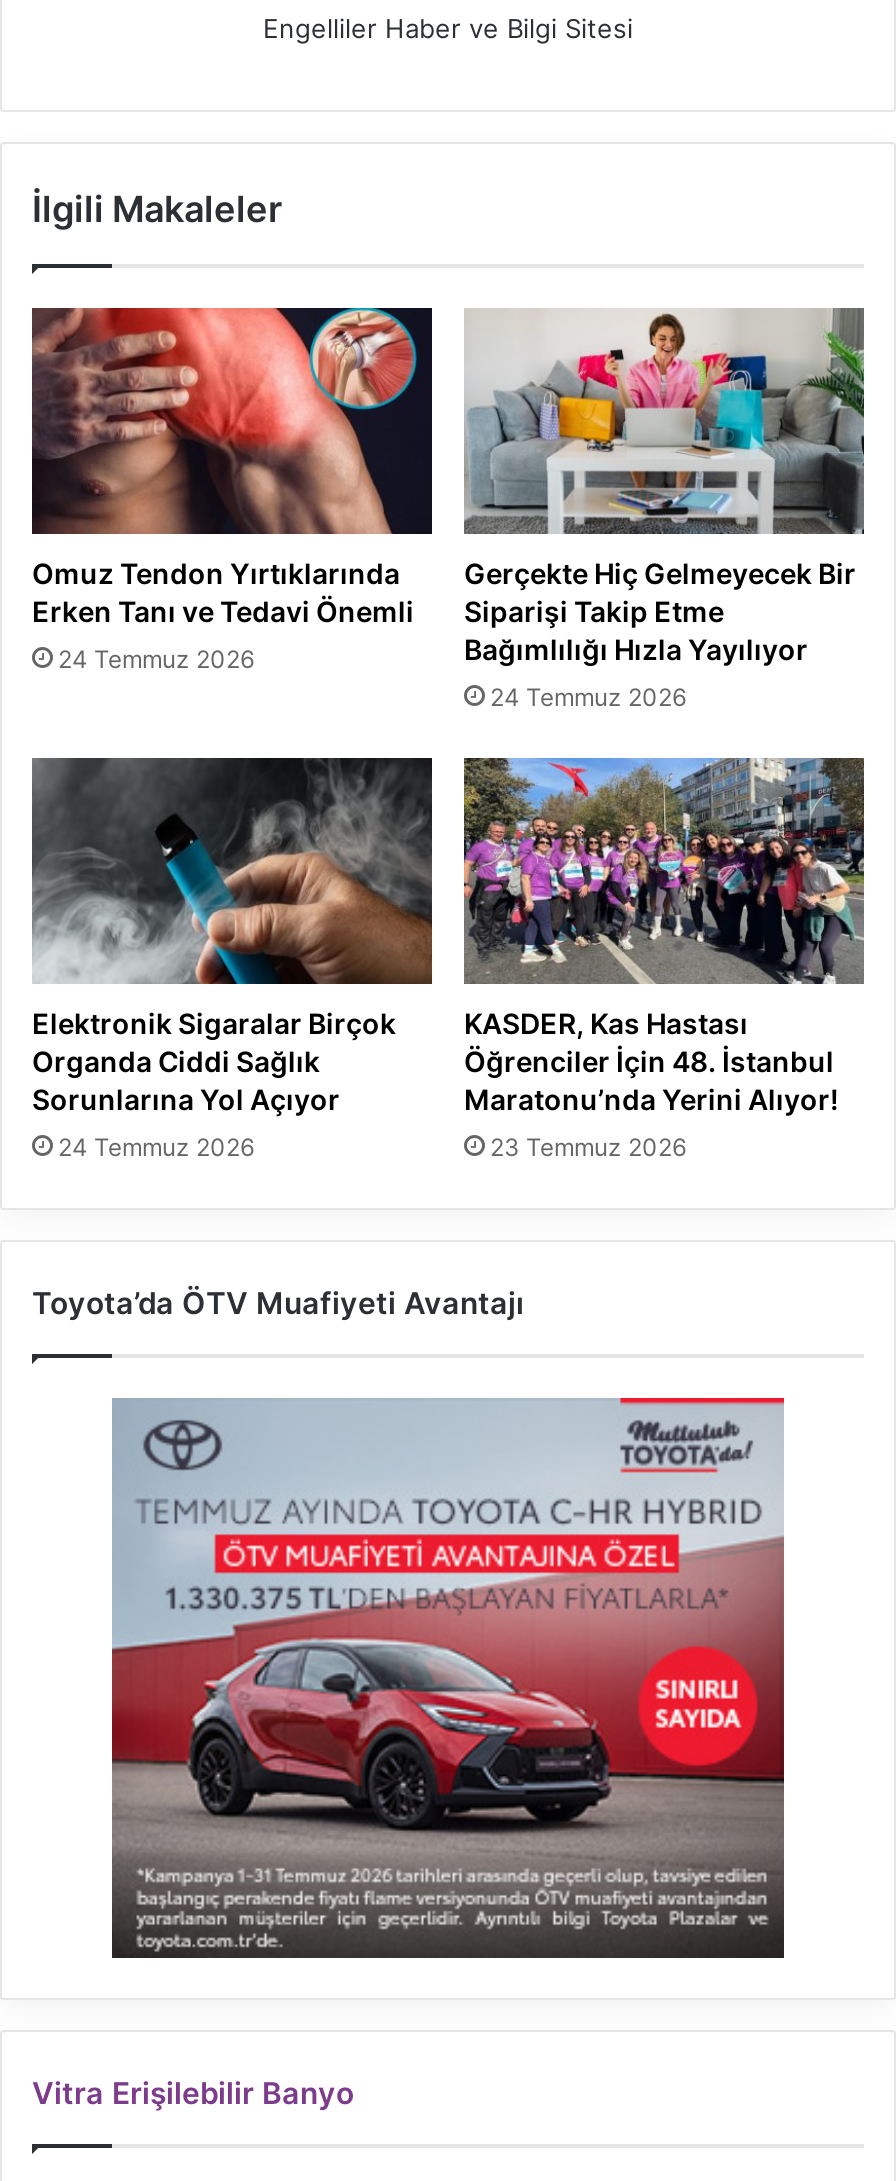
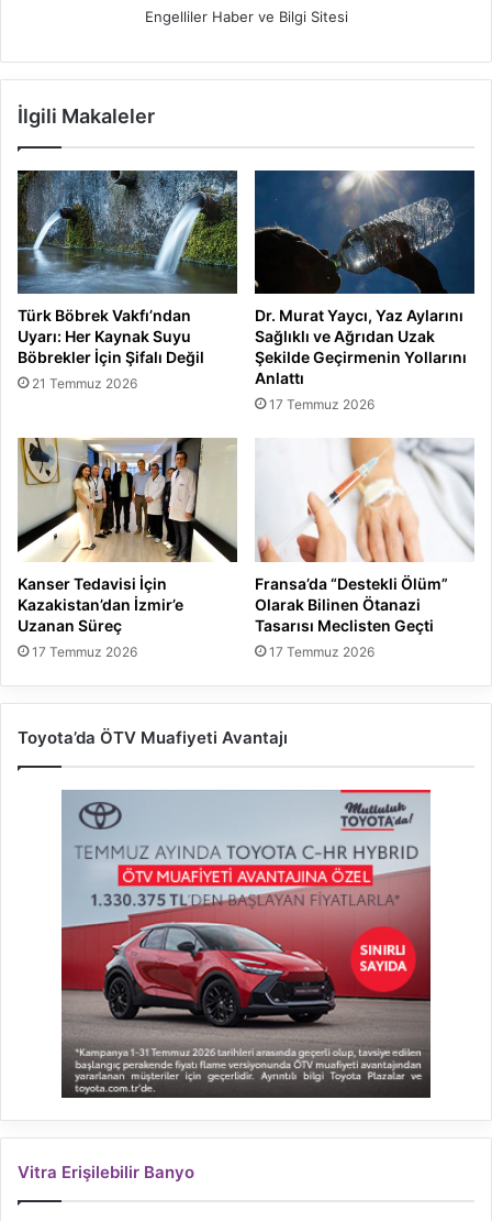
- [image]
- Omuz Tendon Yırtıklarında
- Erken Tanı ve Tedavi Önemli
+ [image]
+ Türk Böbrek Vakfı’ndan
+ Uyarı: Her Kaynak Suyu
+ Böbrekler İçin Şifalı Değil

- [image]
- Gerçekte Hiç Gelmeyecek Bir
- Siparişi Takip Etme
- Bağımlılığı Hızla Yayılıyor
+ [image]
+ Dr. Murat Yaycı, Yaz Aylarını
+ Sağlıklı ve Ağrıdan Uzak
+ Şekilde Geçirmenin Yollarını
+ Anlattı

- 24 Temmuz 2026
+ 21 Temmuz 2026

- 24 Temmuz 2026
+ 17 Temmuz 2026

- [image]
- Elektronik Sigaralar Birçok
- Organda Ciddi Sağlık
- Sorunlarına Yol Açıyor
+ [image]
+ Kanser Tedavisi İçin
+ Kazakistan’dan İzmir’e
+ Uzanan Süreç

- [image]
- KASDER, Kas Hastası
- Öğrenciler İçin 48. İstanbul
- Maratonu’nda Yerini Alıyor!
+ [image]
+ Fransa’da “Destekli Ölüm”
+ Olarak Bilinen Ötanazi
+ Tasarısı Meclisten Geçti

- 24 Temmuz 2026
+ 17 Temmuz 2026

- 23 Temmuz 2026
+ 17 Temmuz 2026
